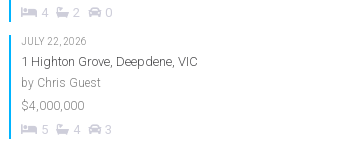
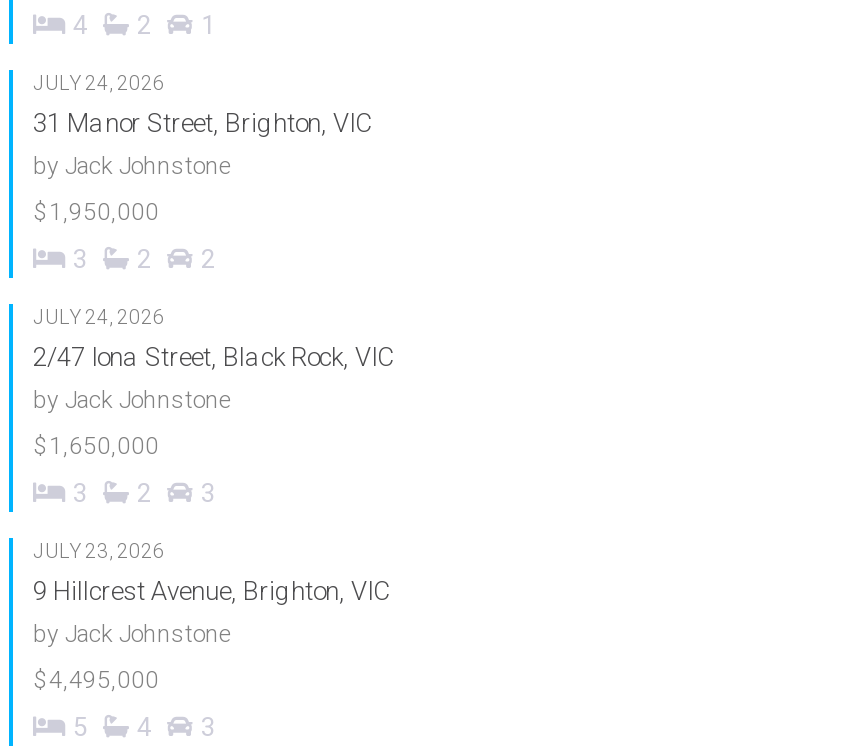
- 0
- JULY 22, 2026
- 1 Highton Grove, Deepdene, VIC
- by Chris Guest
- $4,000,000
+ 1
+ JULY 24, 2026
+ 31 Manor Street, Brighton, VIC
+ by Jack Johnstone
+ $1,950,000
+ 3
+ 2
+ 2
+ JULY 24, 2026
+ 2/47 Iona Street, Black Rock, VIC
+ by Jack Johnstone
+ $1,650,000
+ 3
+ 2
+ 3
+ JULY 23, 2026
+ 9 Hillcrest Avenue, Brighton, VIC
+ by Jack Johnstone
+ $4,495,000
